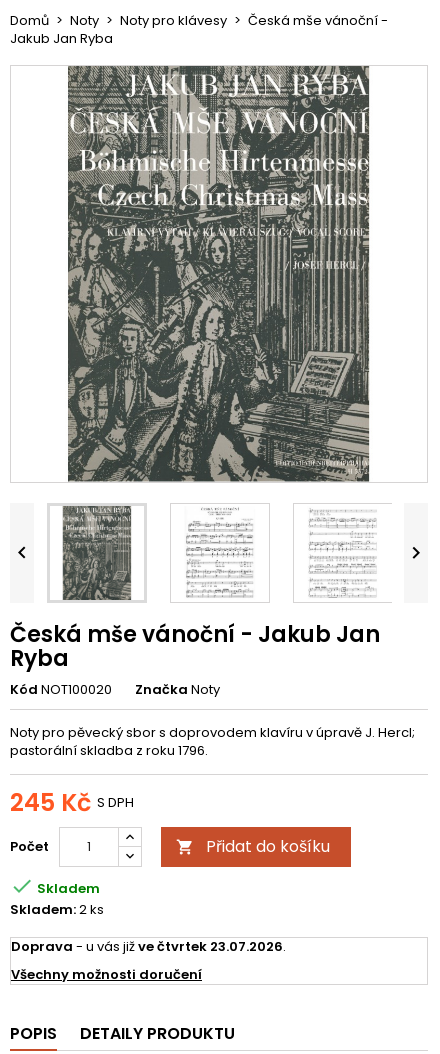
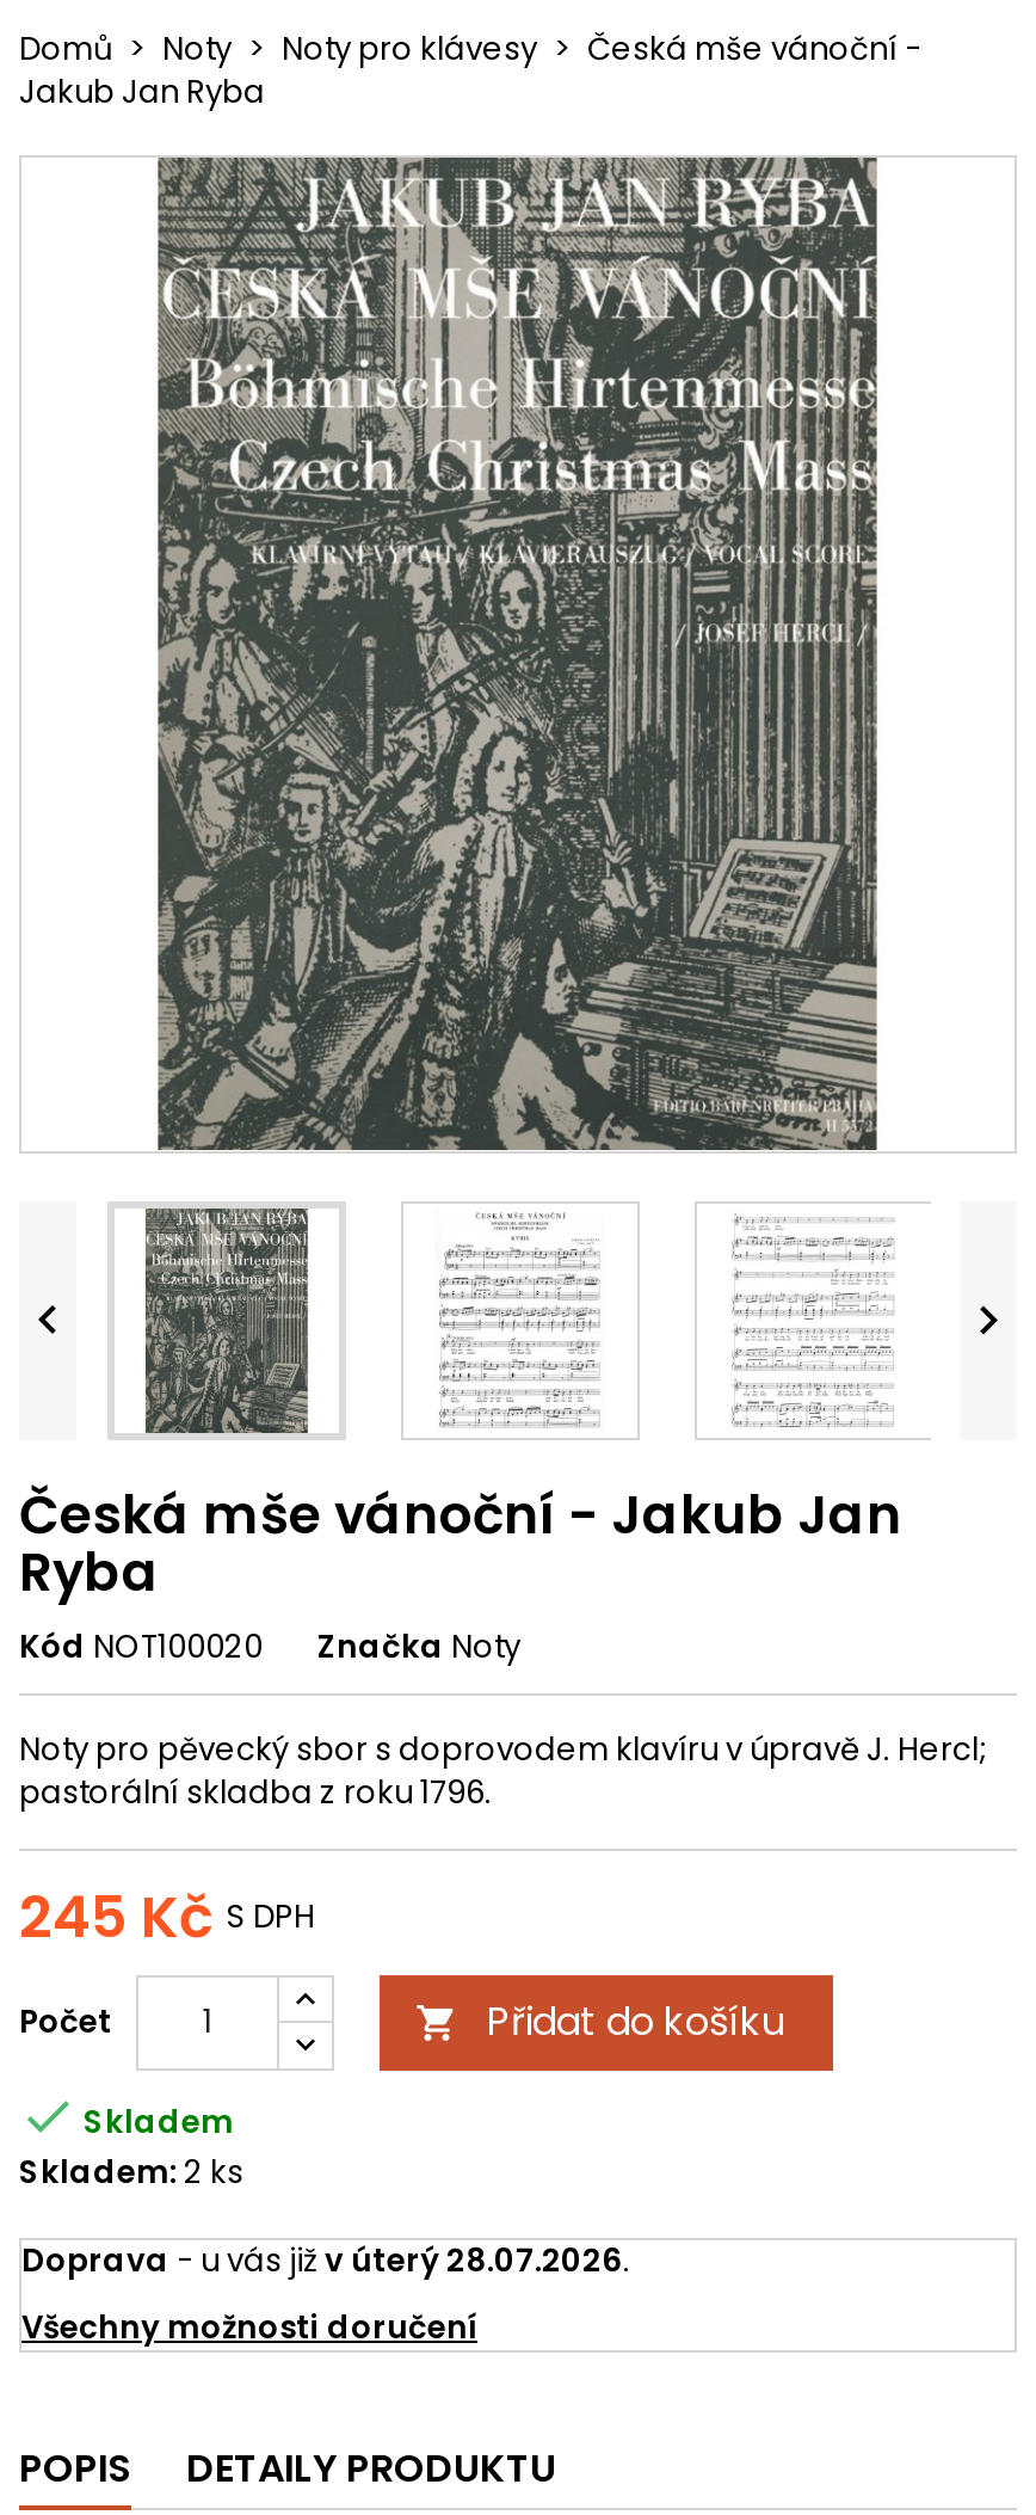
- Doprava - u vás již ve čtvrtek 23.07.2026.
+ Doprava - u vás již v úterý 28.07.2026.
